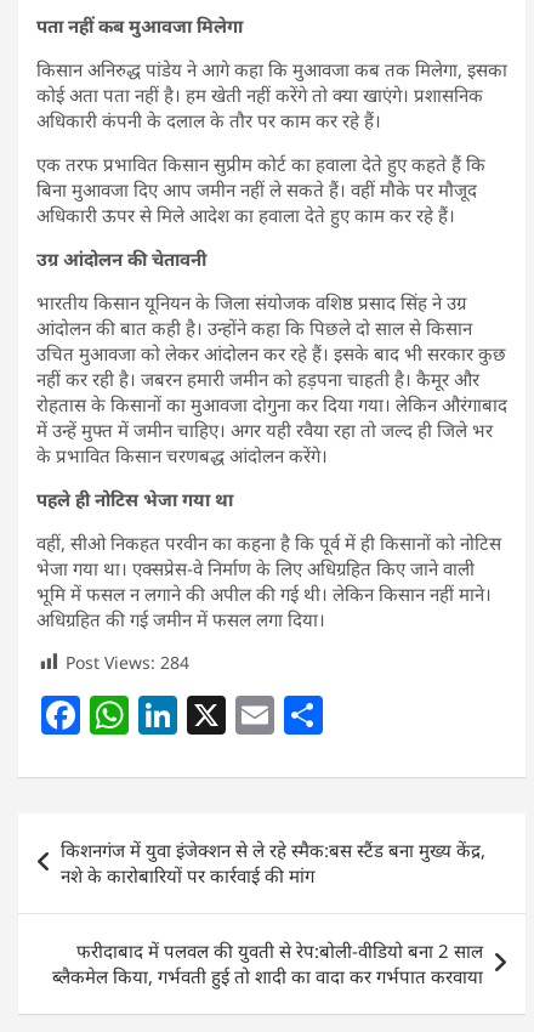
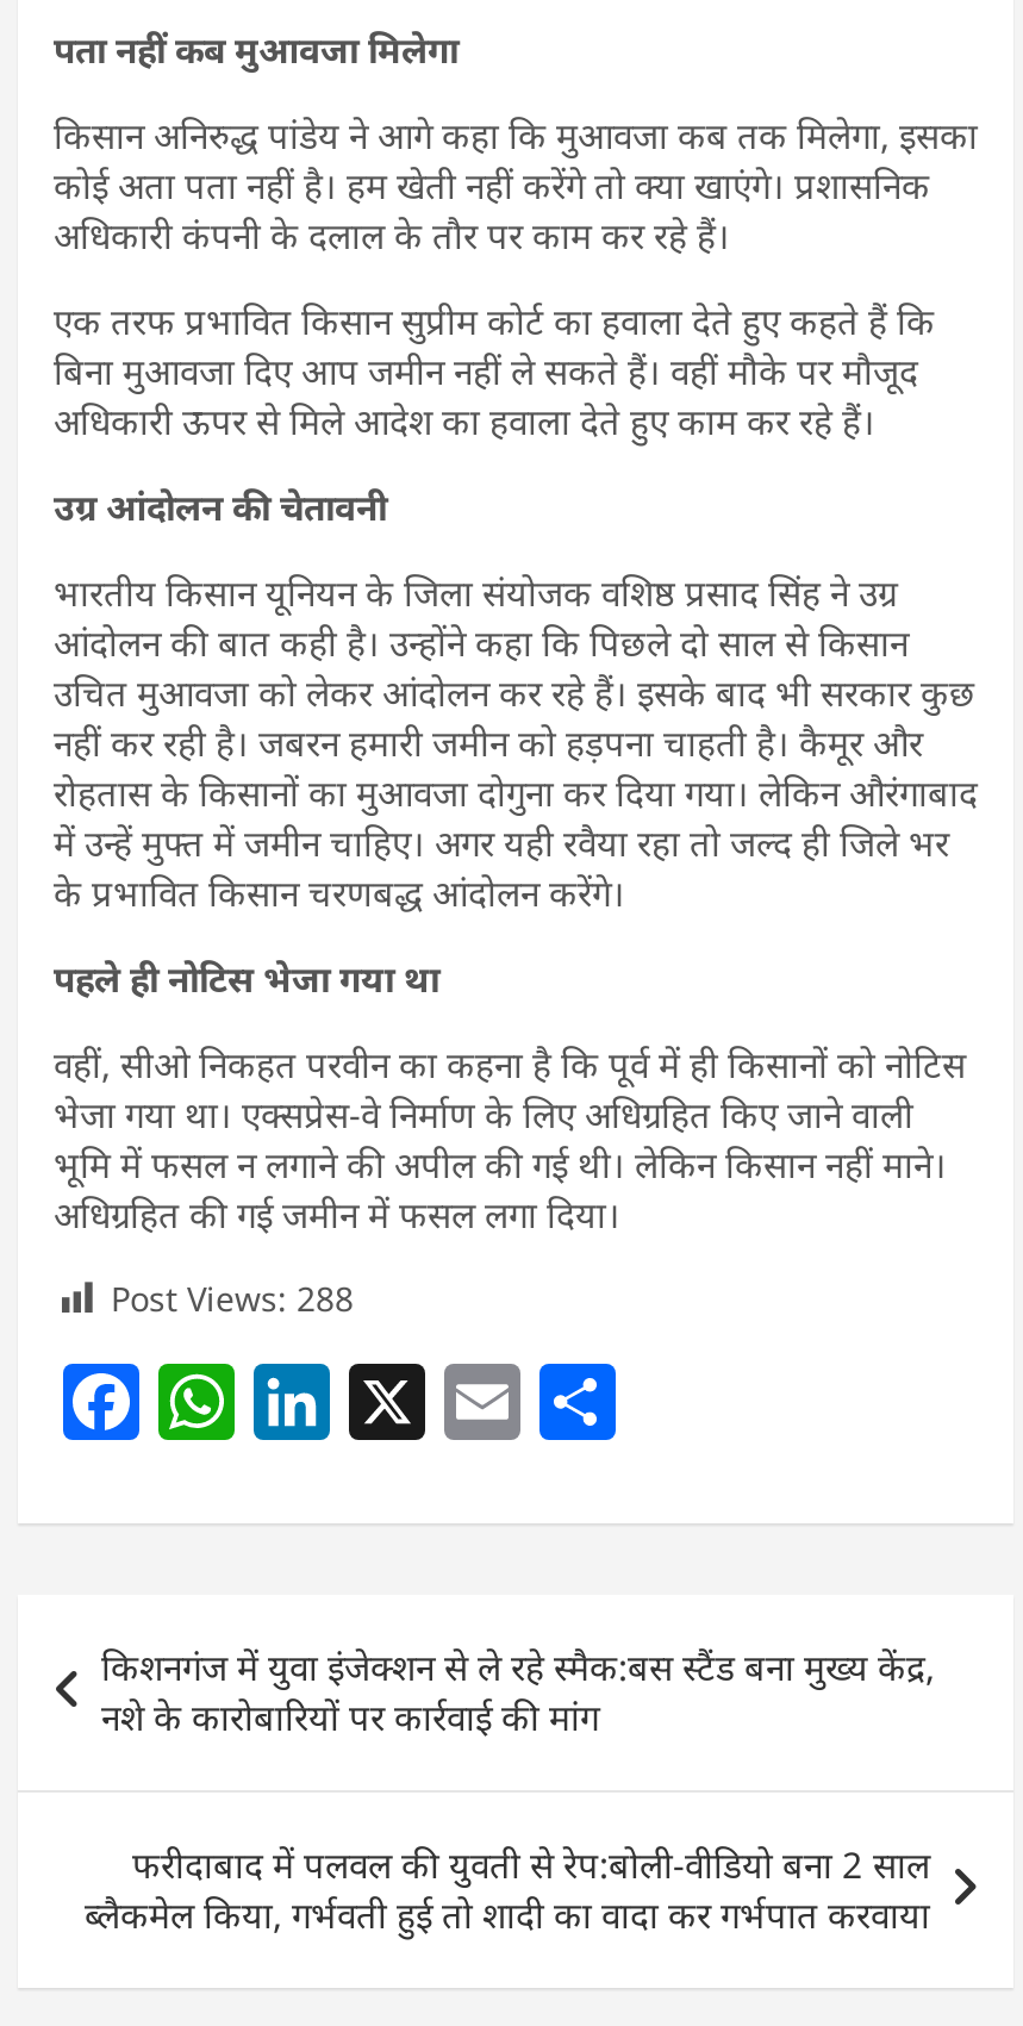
- Post Views: 284
+ Post Views: 288
